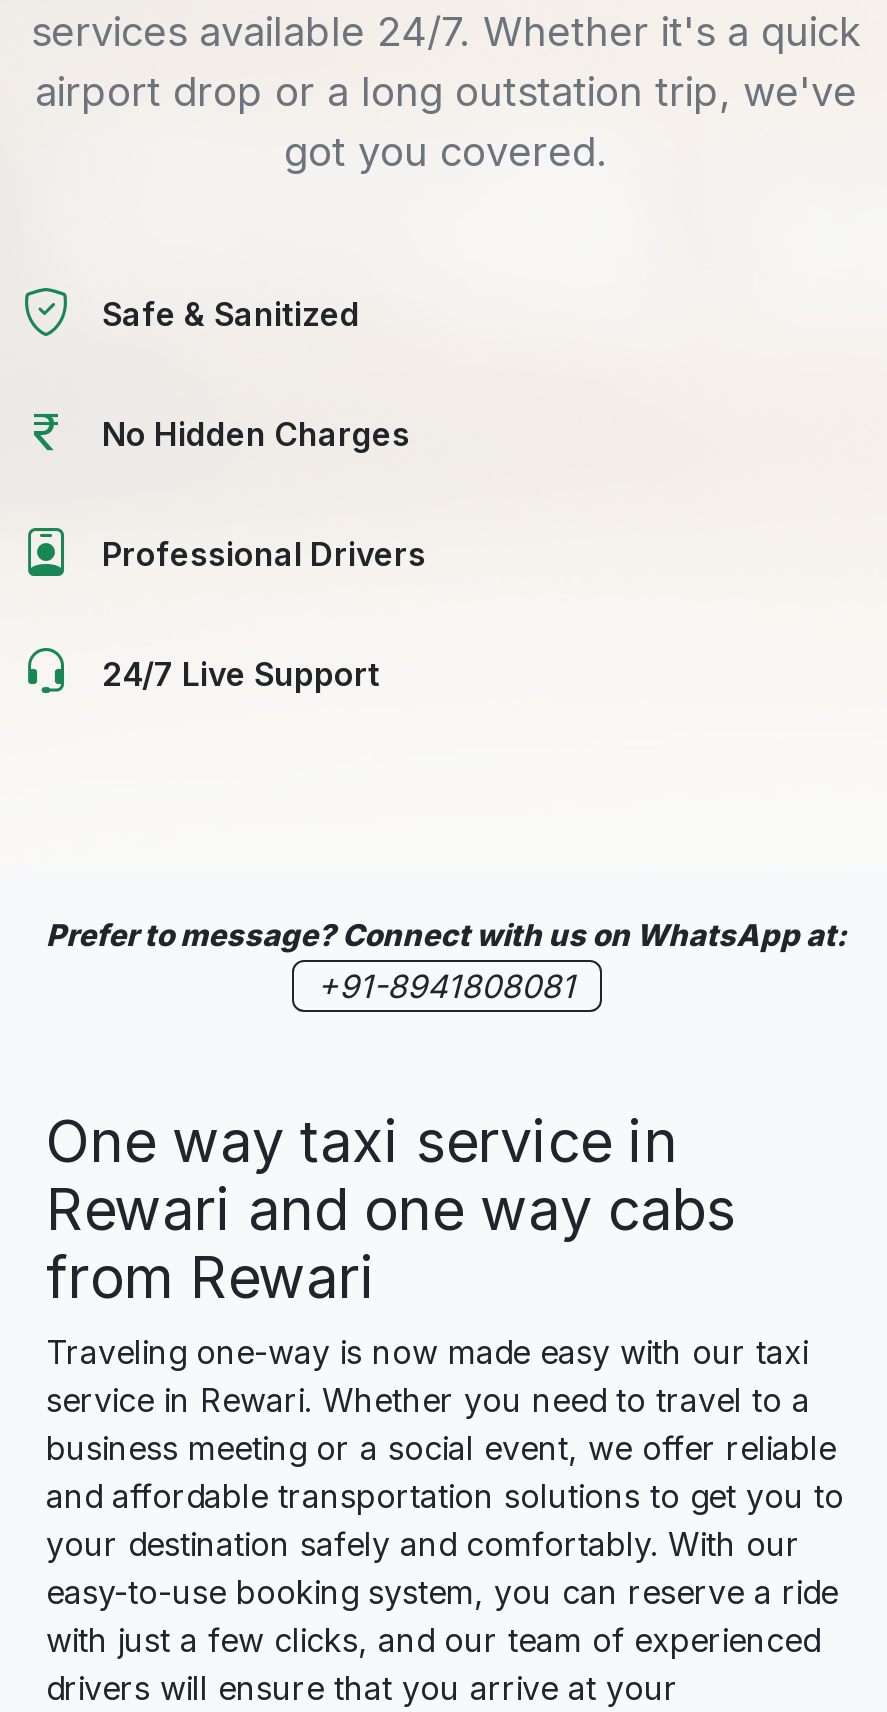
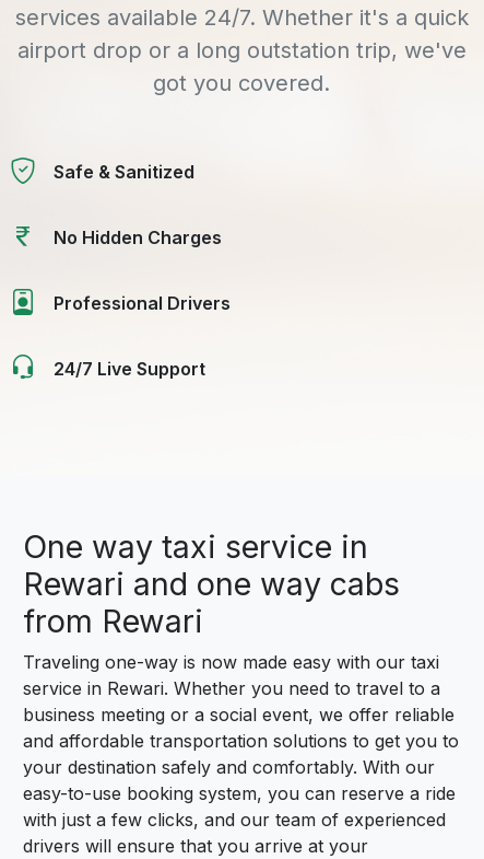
- Prefer to message? Connect with us on WhatsApp at:
- +91-8941808081
